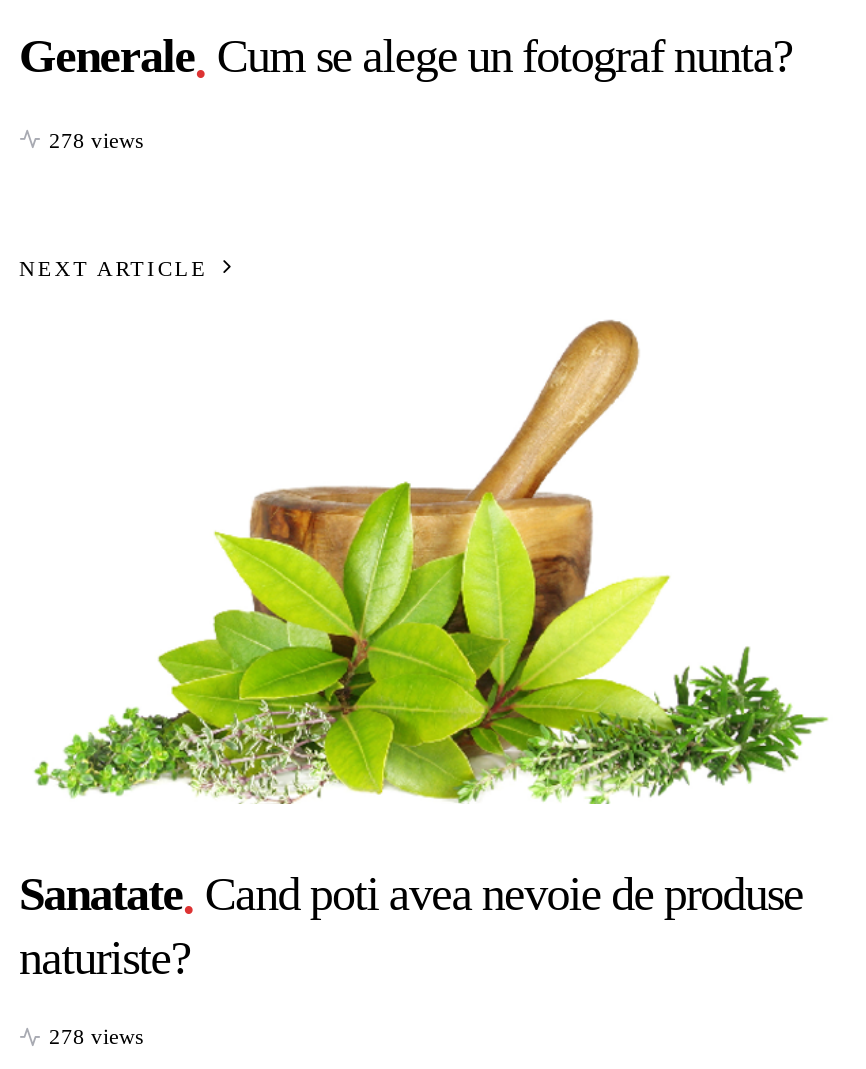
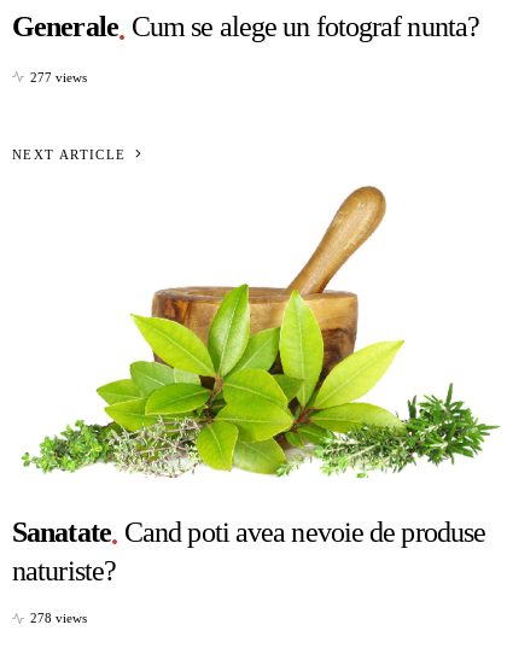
- 278 views
+ 277 views
